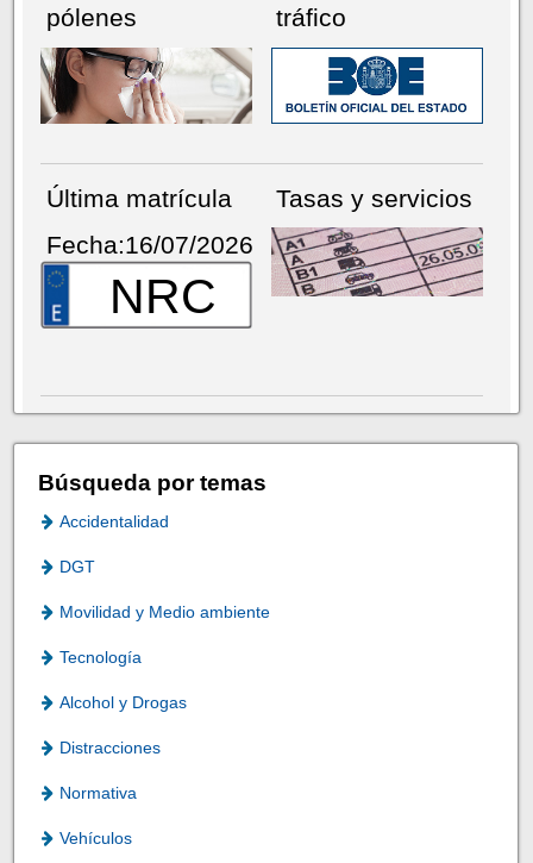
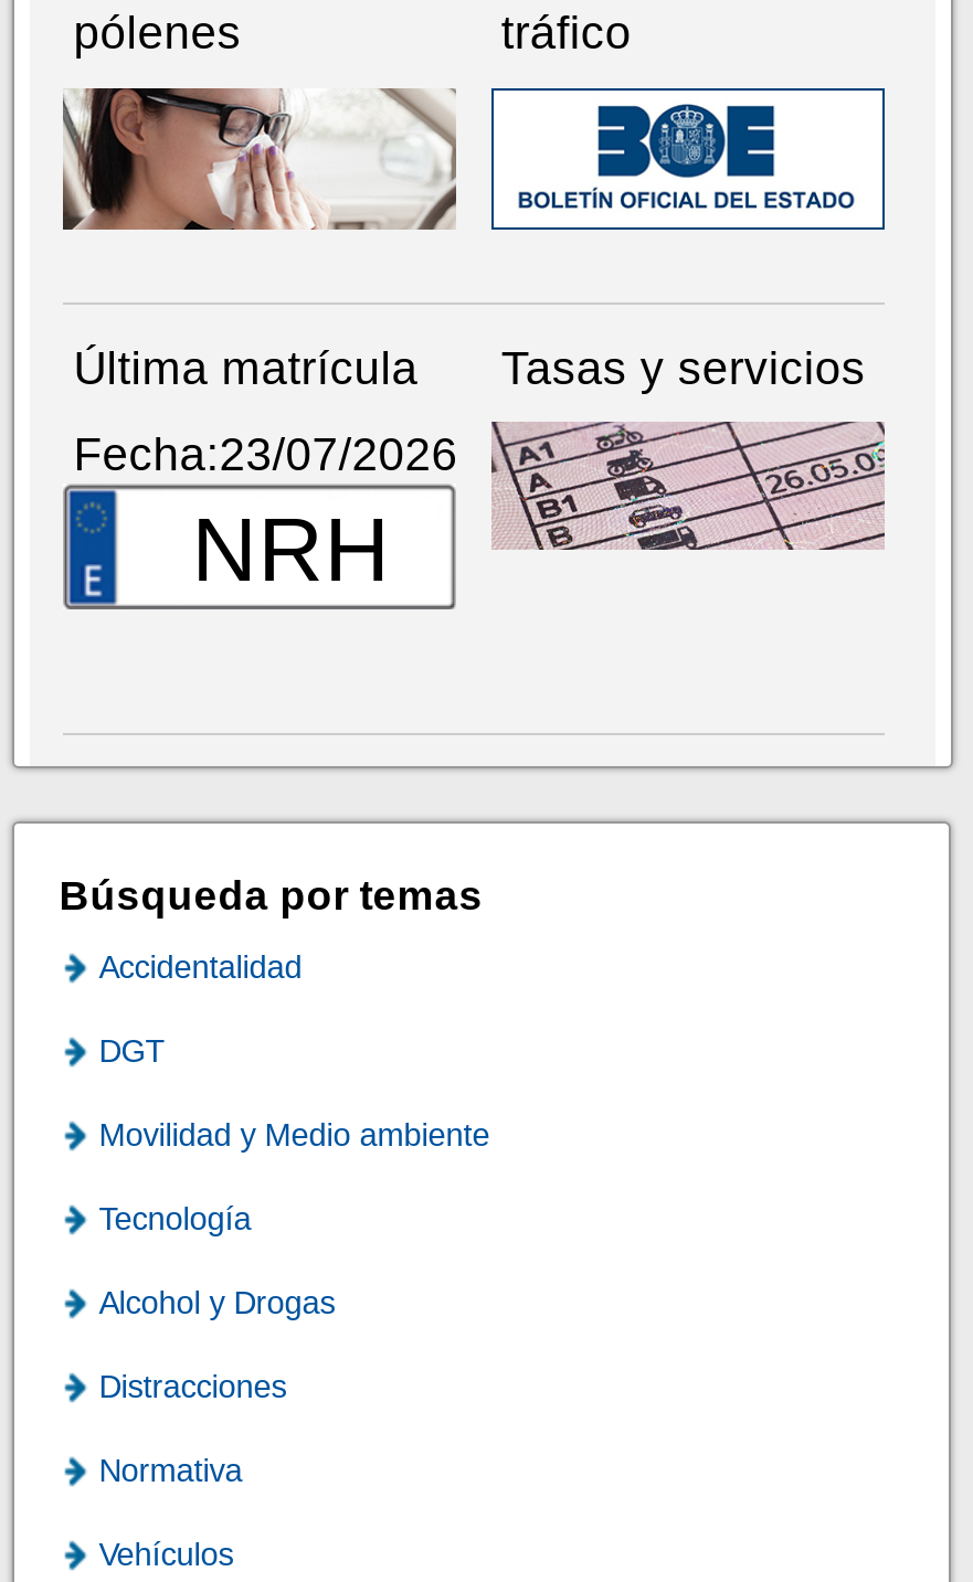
- Fecha:16/07/2026
- NRC
+ Fecha:23/07/2026
+ NRH
